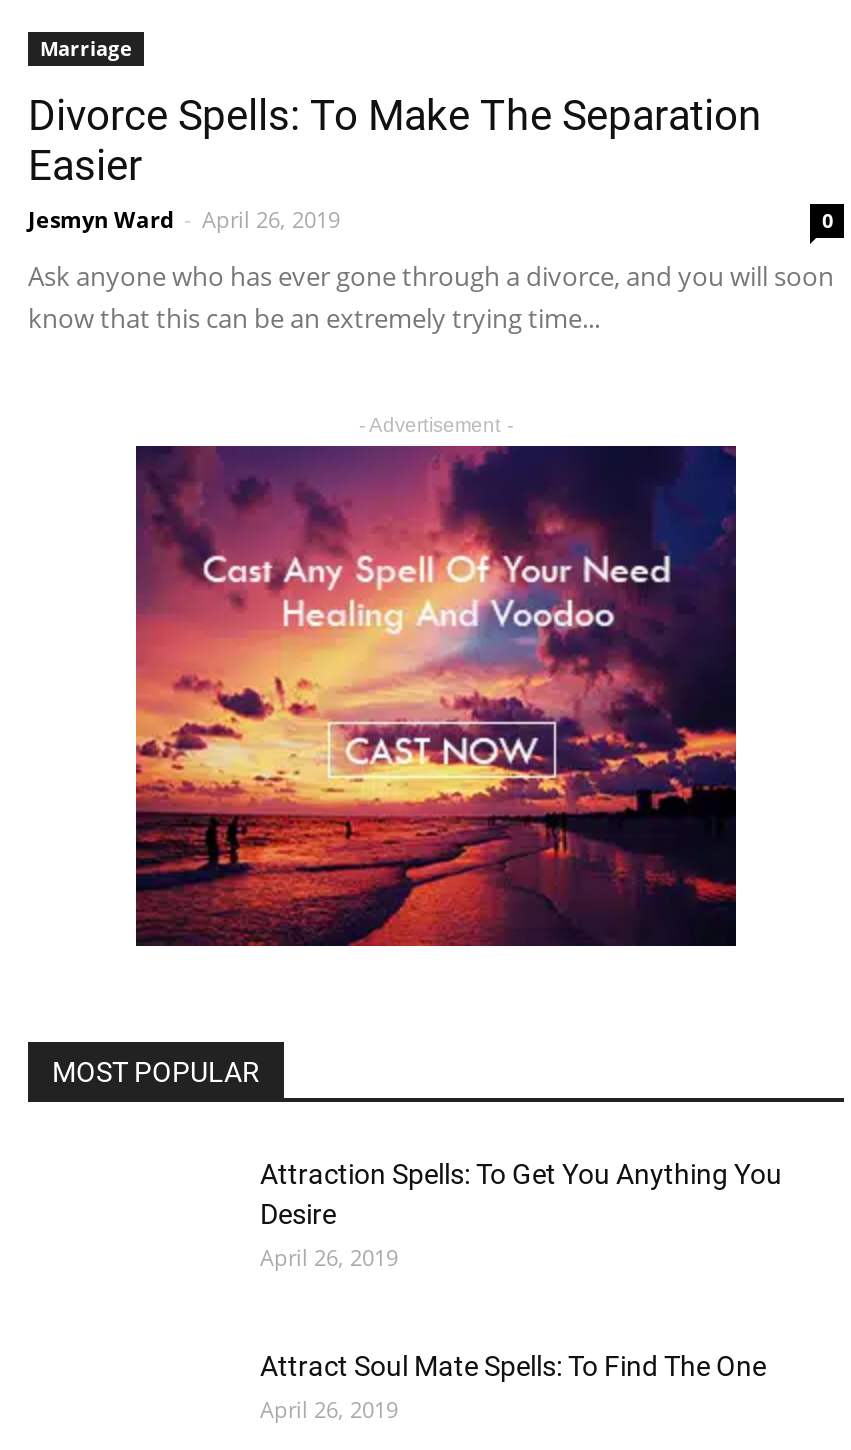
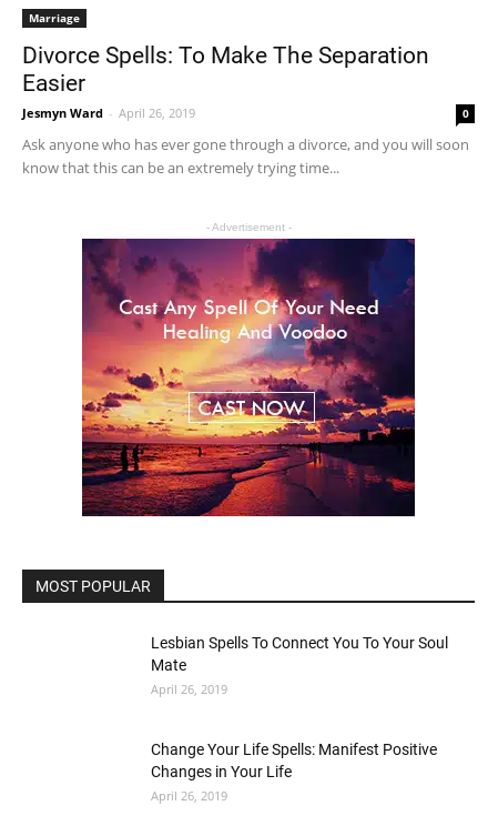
- Attraction Spells: To Get You Anything You
- Desire
+ Lesbian Spells To Connect You To Your Soul
+ Mate

- Attract Soul Mate Spells: To Find The One
+ Change Your Life Spells: Manifest Positive
+ Changes in Your Life
